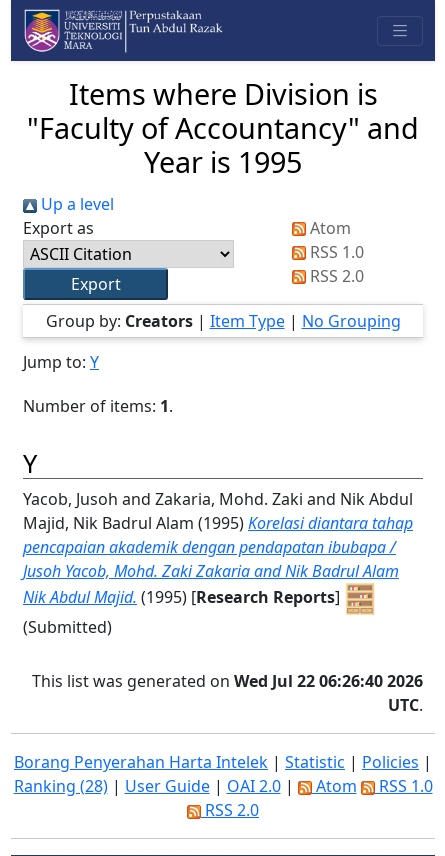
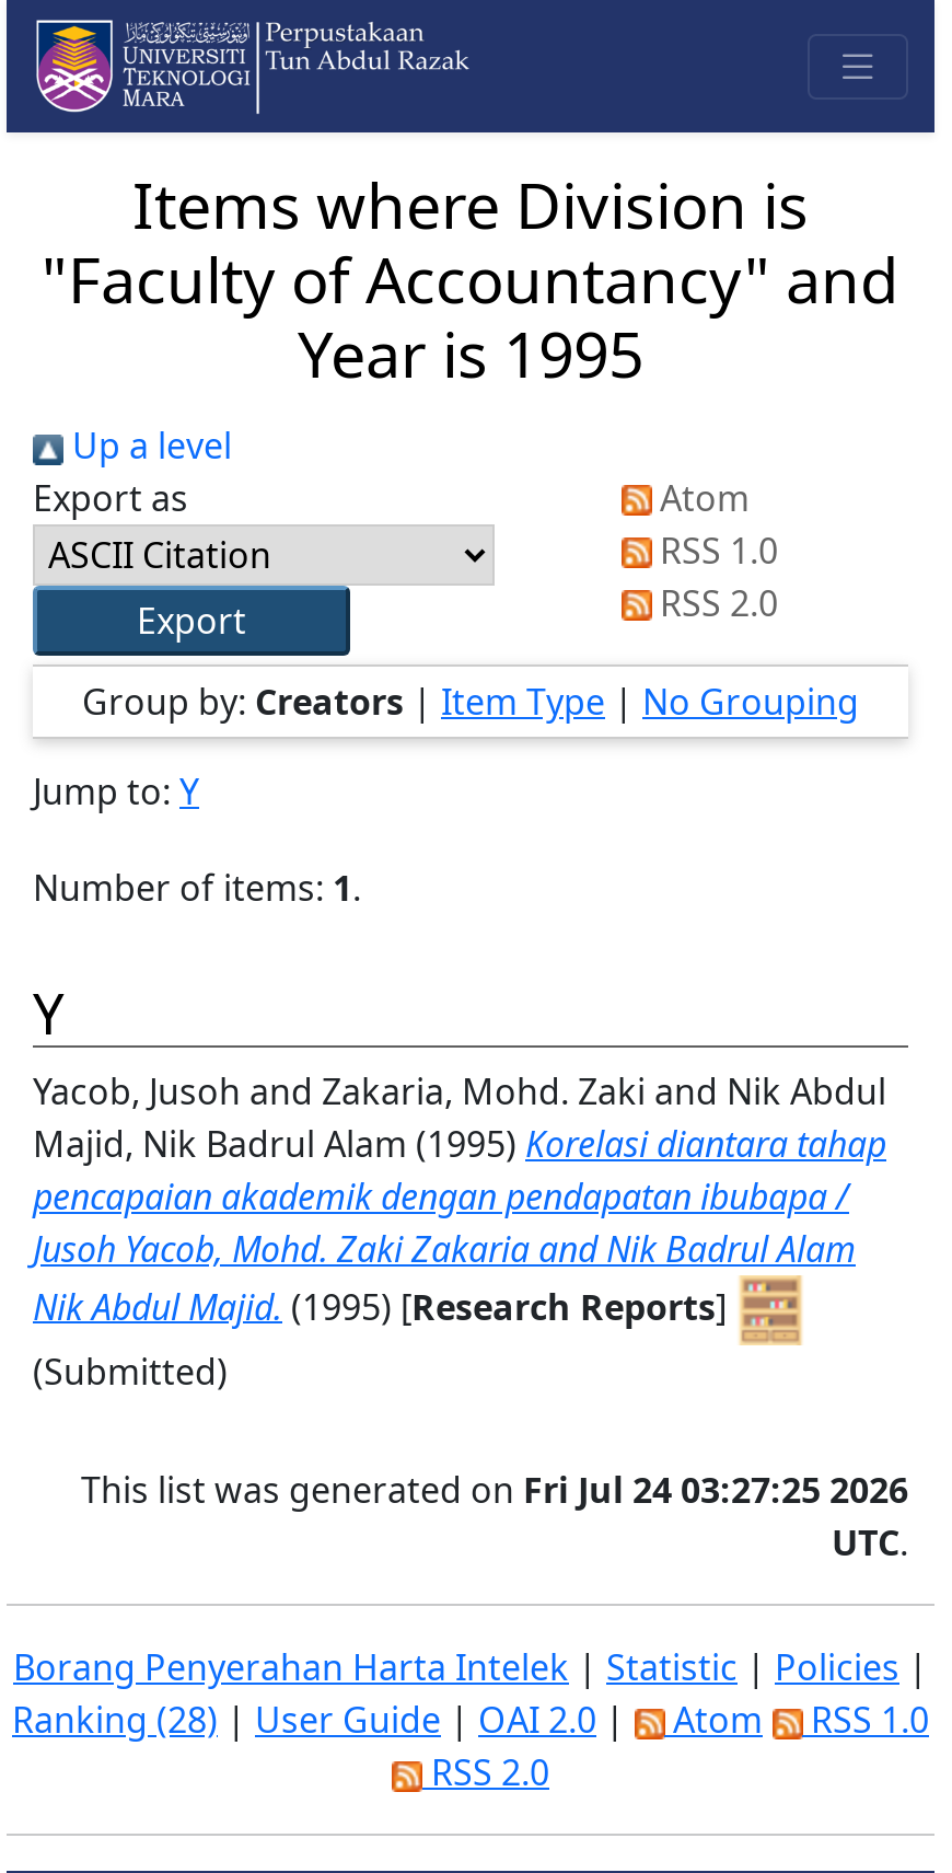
- This list was generated on Wed Jul 22 06:26:40 2026
+ This list was generated on Fri Jul 24 03:27:25 2026
